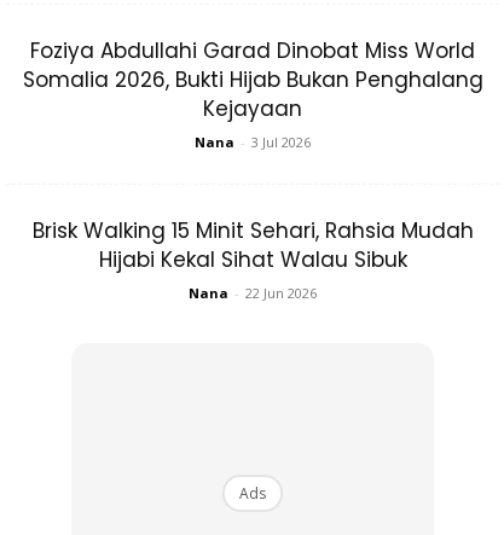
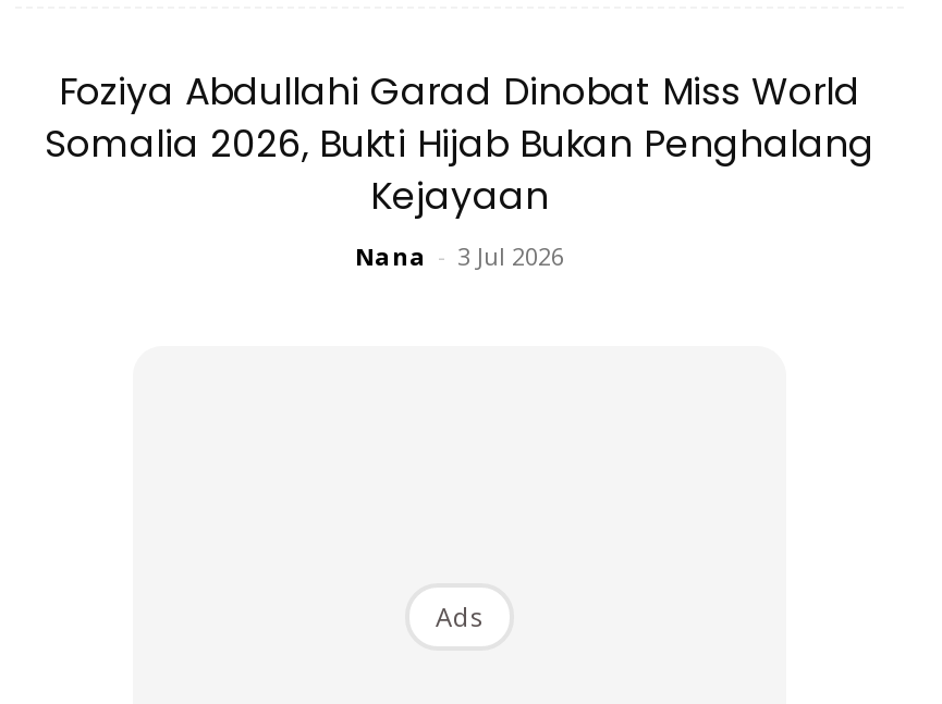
- Brisk Walking 15 Minit Sehari, Rahsia Mudah
- Hijabi Kekal Sihat Walau Sibuk
- Nana - 22 Jun 2026
